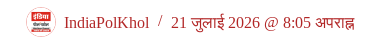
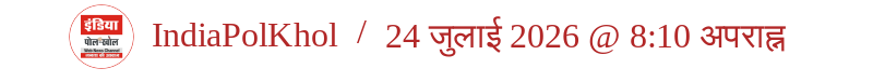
- IndiaPolKhol 21 जुलाई 2026 @ 8:05 अपराह्न
+ IndiaPolKhol 24 जुलाई 2026 @ 8:10 अपराह्न
